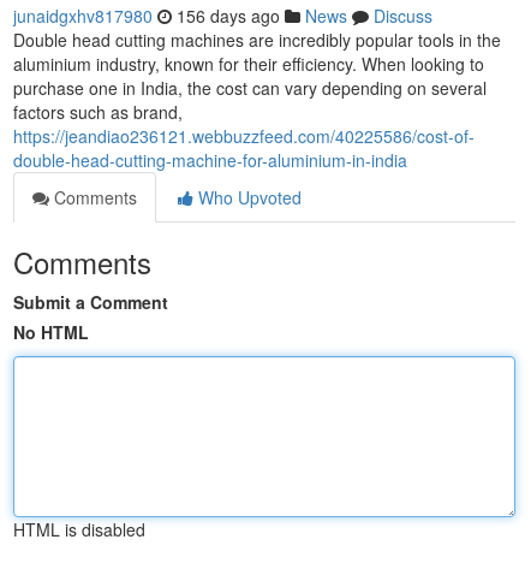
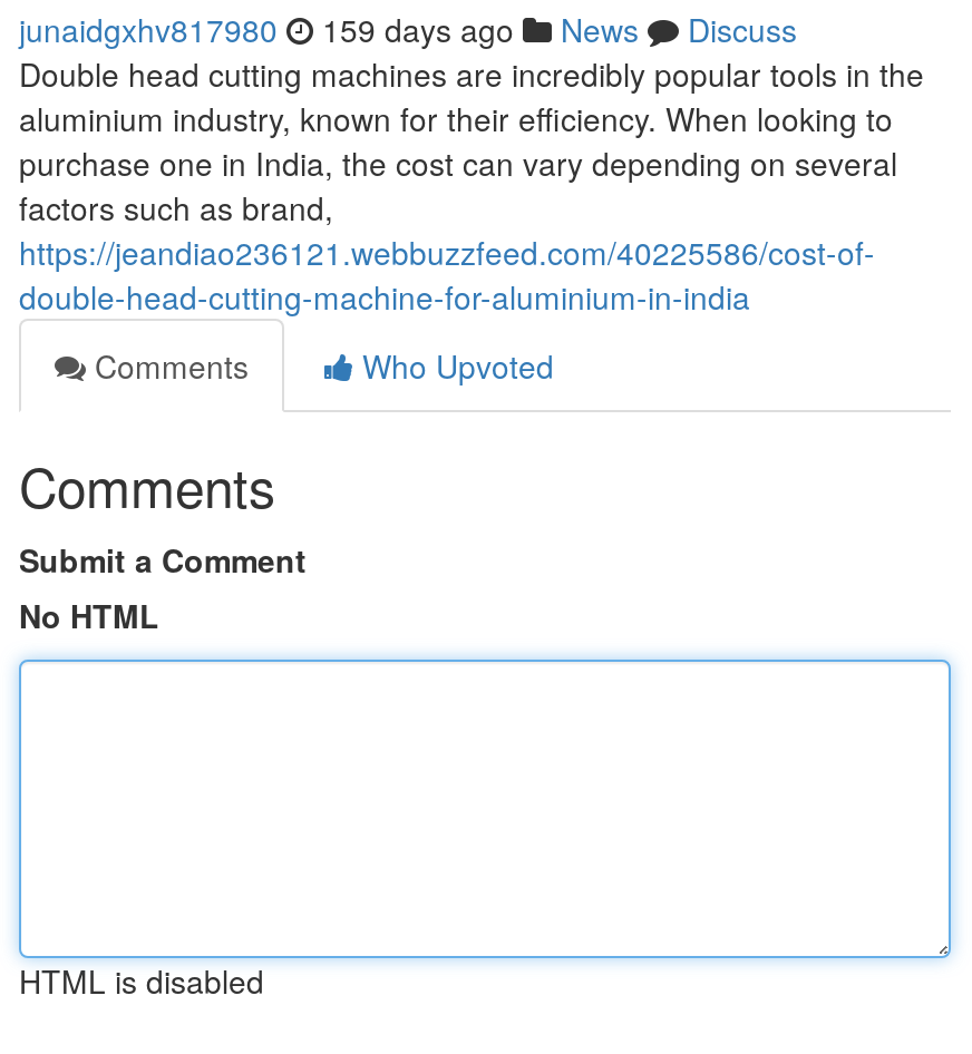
- junaidgxhv817980 156 days ago News Discuss
+ junaidgxhv817980 159 days ago News Discuss
